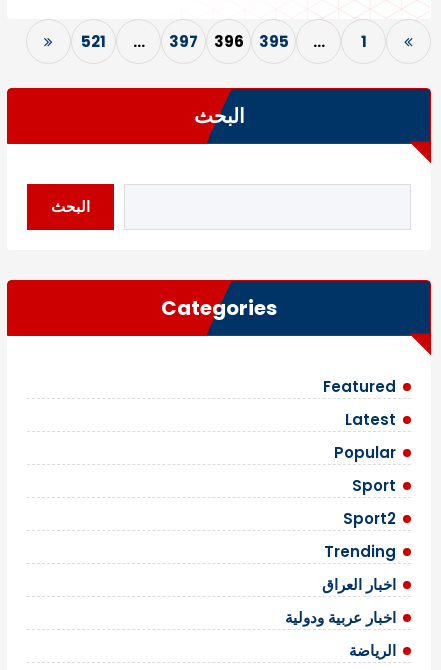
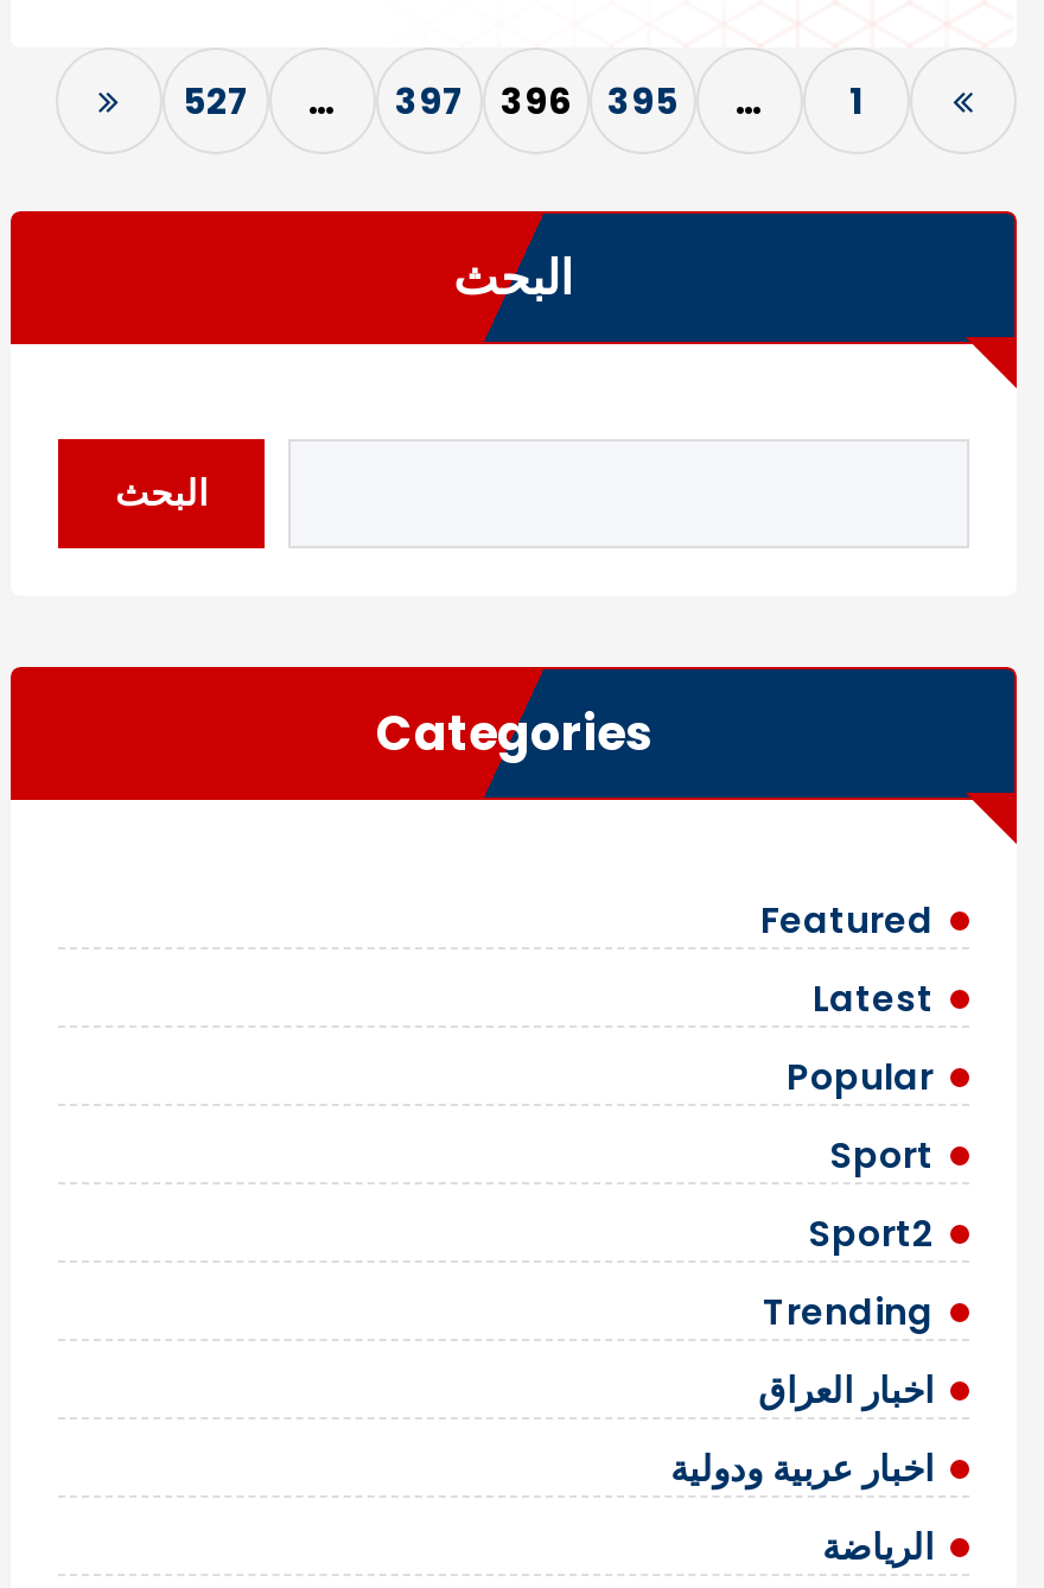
- 521
+ 527
